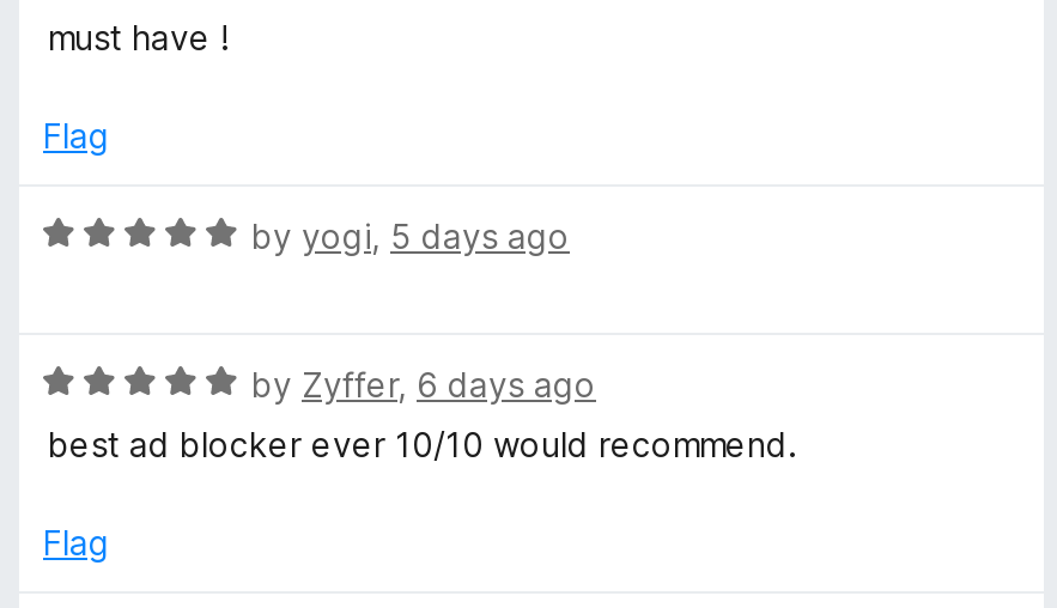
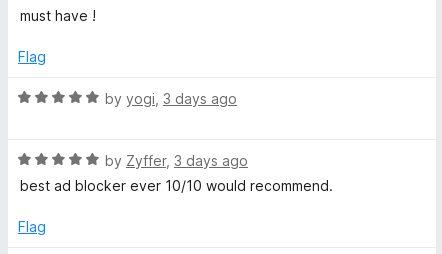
- by yogi, 5 days ago
+ by yogi, 3 days ago

- by Zyffer, 6 days ago
+ by Zyffer, 3 days ago
